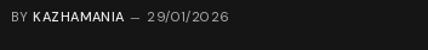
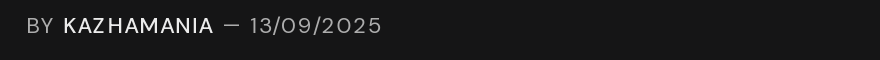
- BY KAZHAMANIA 29/01/2026
+ BY KAZHAMANIA 13/09/2025
